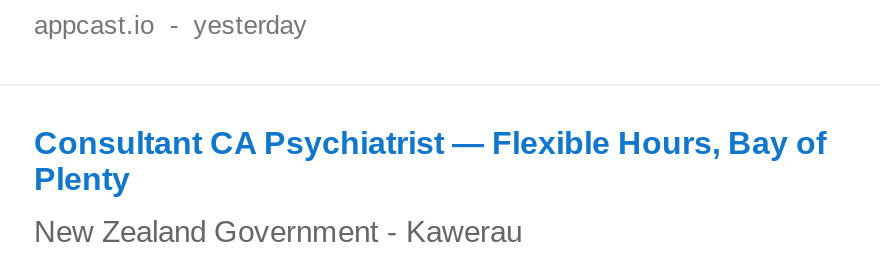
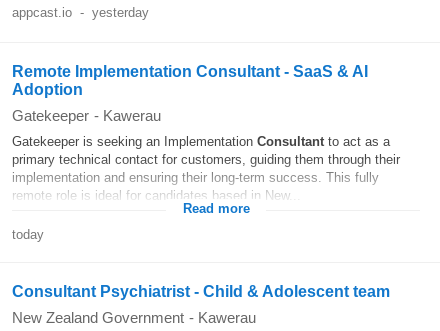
- Consultant CA Psychiatrist — Flexible Hours, Bay of
- Plenty
+ Remote Implementation Consultant - SaaS & AI
+ Adoption
+ Gatekeeper - Kawerau
+ Gatekeeper is seeking an Implementation Consultant to act as a
+ primary technical contact for customers, guiding them through their
+ implementation and ensuring their long-term success. This fully
+ remote role is ideal for candidates based in New...
+ Read more
+ today
+ Consultant Psychiatrist - Child & Adolescent team
